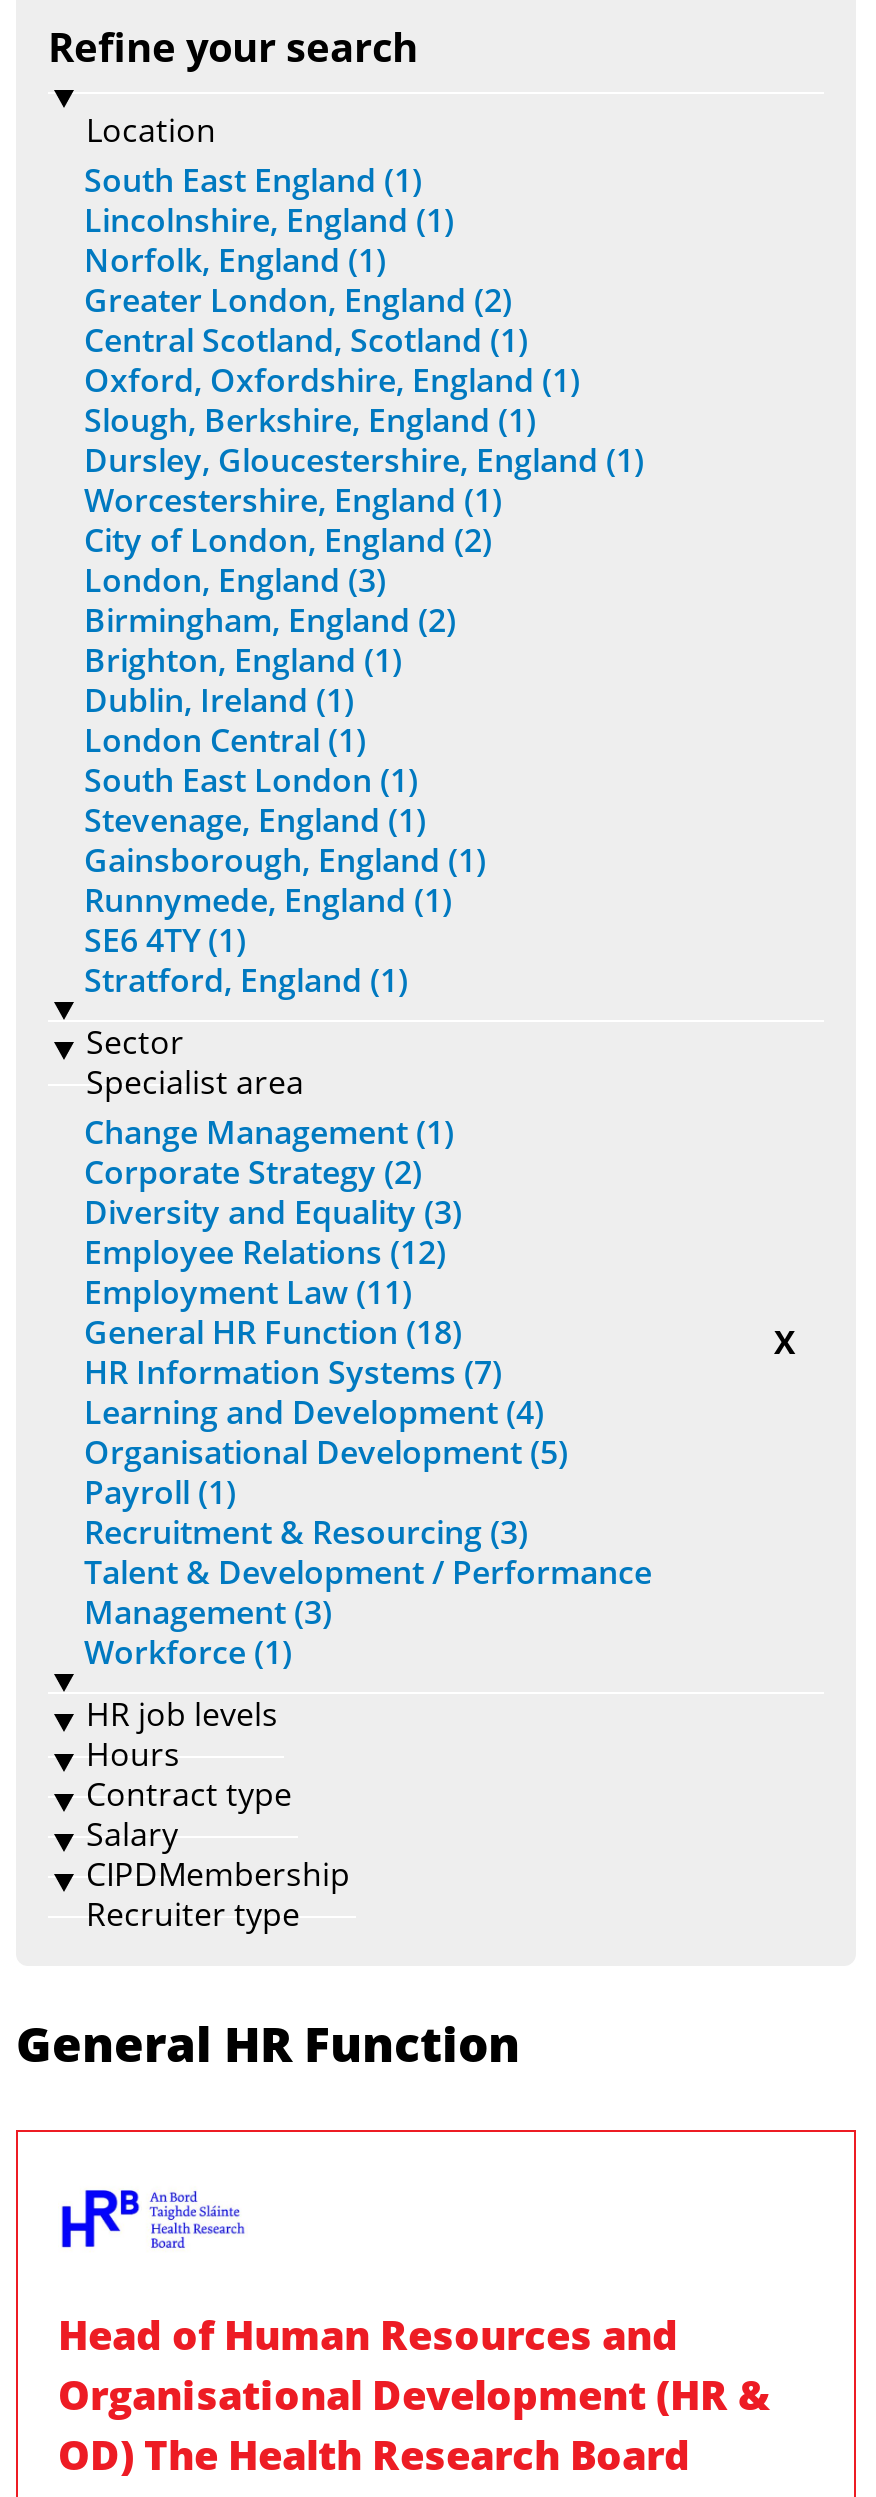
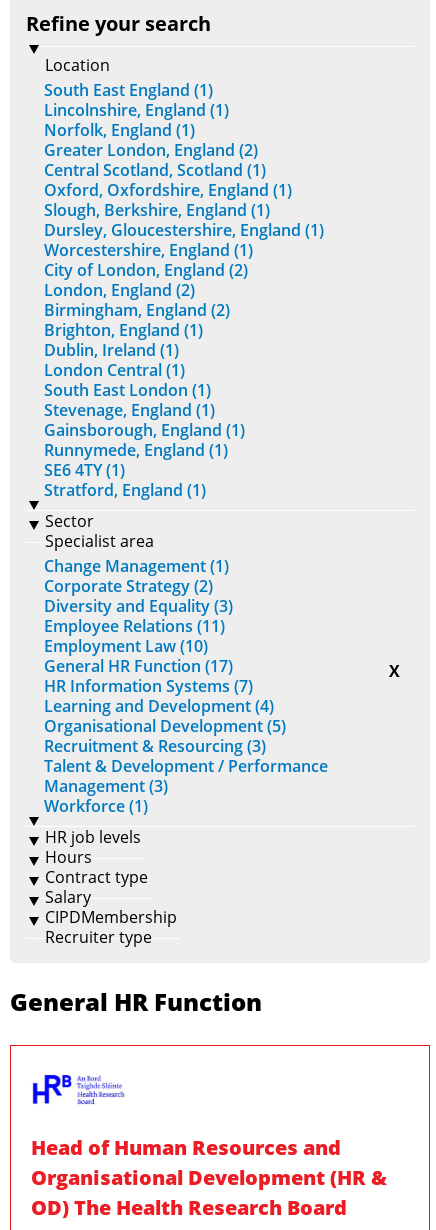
- London, England (3)
+ London, England (2)

- Employee Relations (12)
+ Employee Relations (11)

- Employment Law (11)
+ Employment Law (10)

- General HR Function (18)
+ General HR Function (17)

- Payroll (1)
